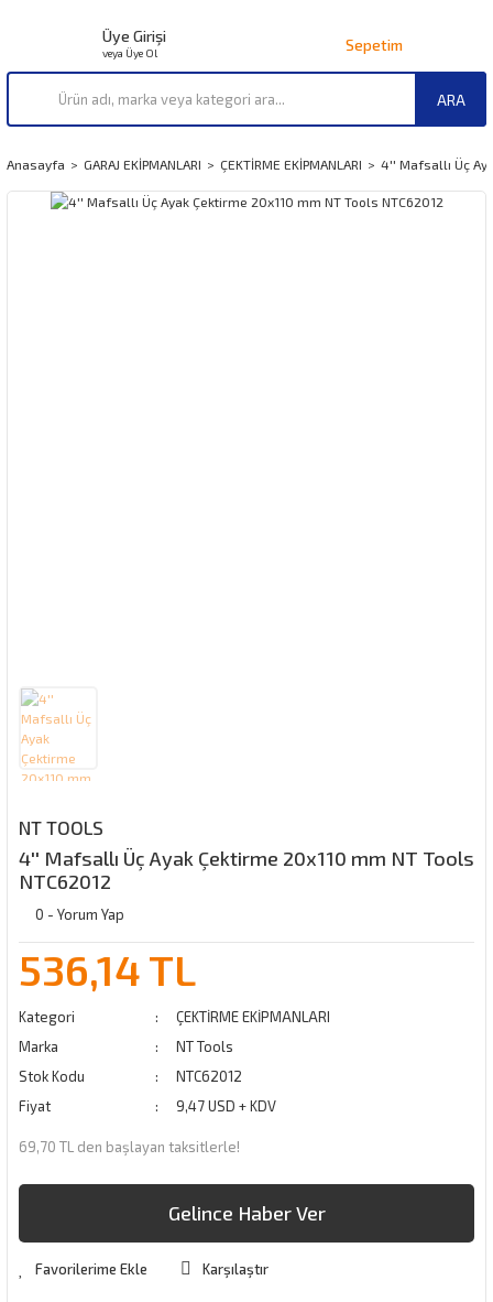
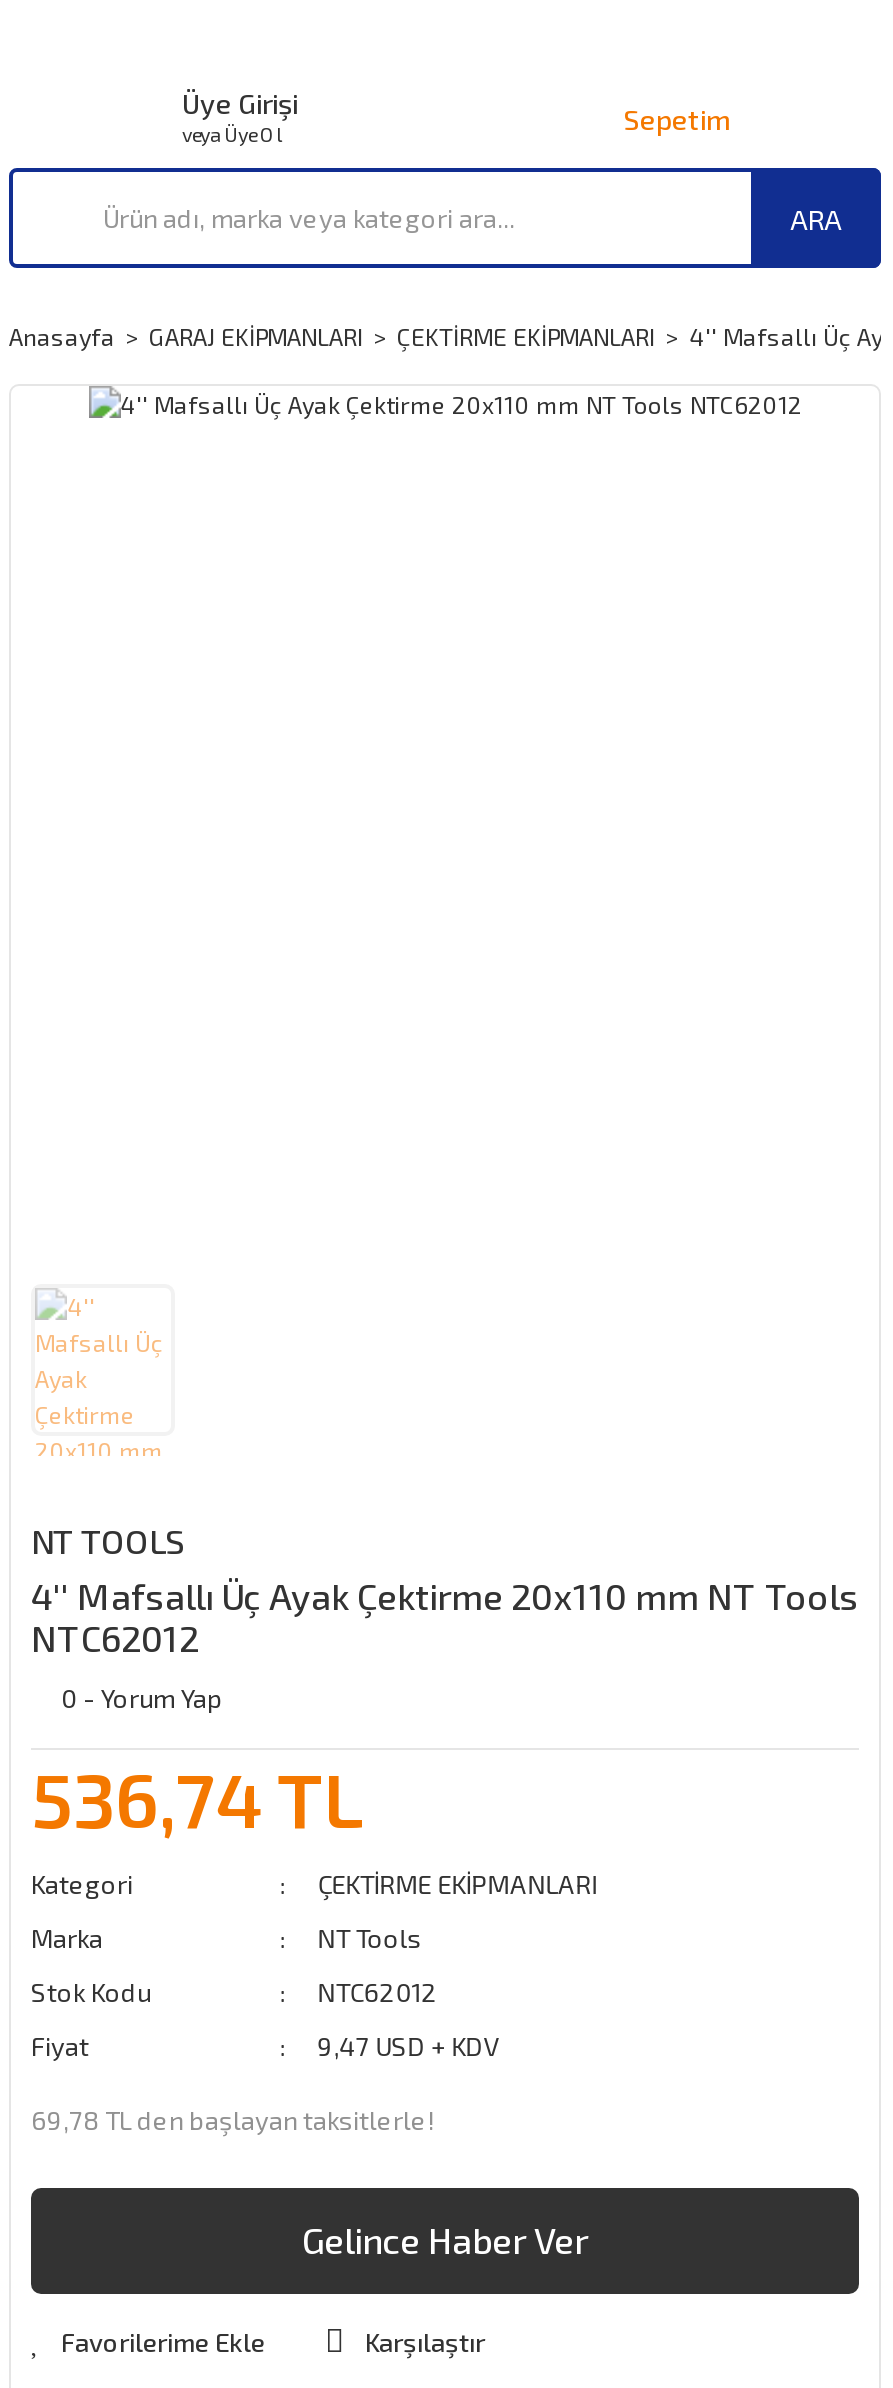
- 536,14 TL
+ 536,74 TL

- 69,70 TL den başlayan taksitlerle!
+ 69,78 TL den başlayan taksitlerle!
